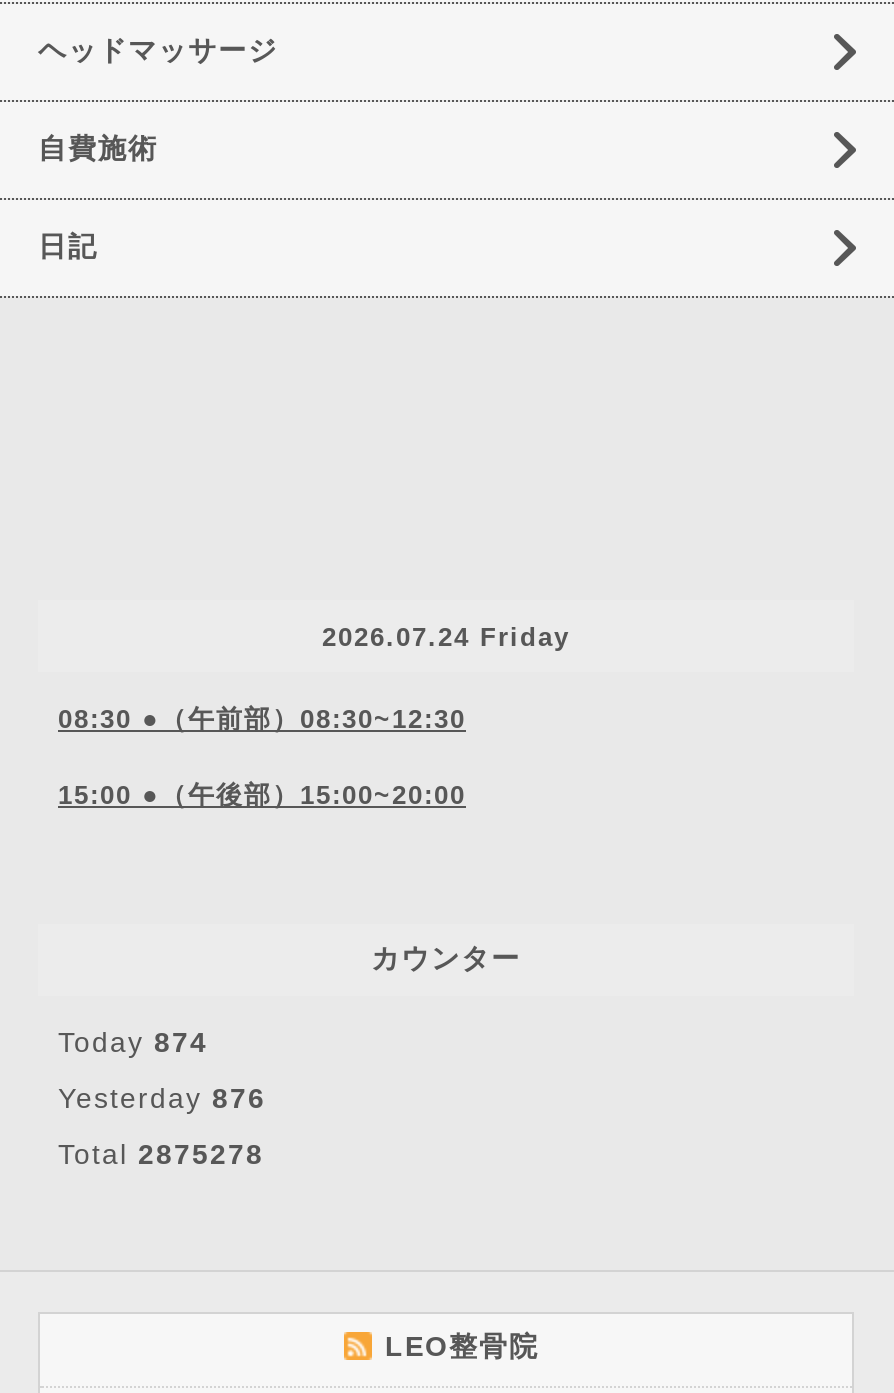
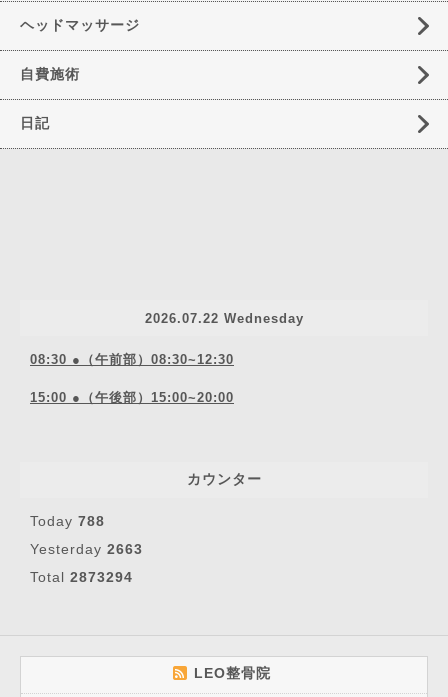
- 2026.07.24 Friday
+ 2026.07.22 Wednesday

- Today 874
+ Today 788

- Yesterday 876
+ Yesterday 2663

- Total 2875278
+ Total 2873294
